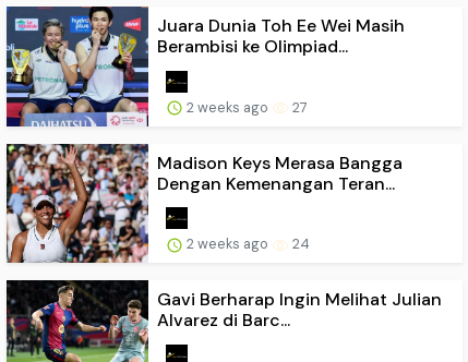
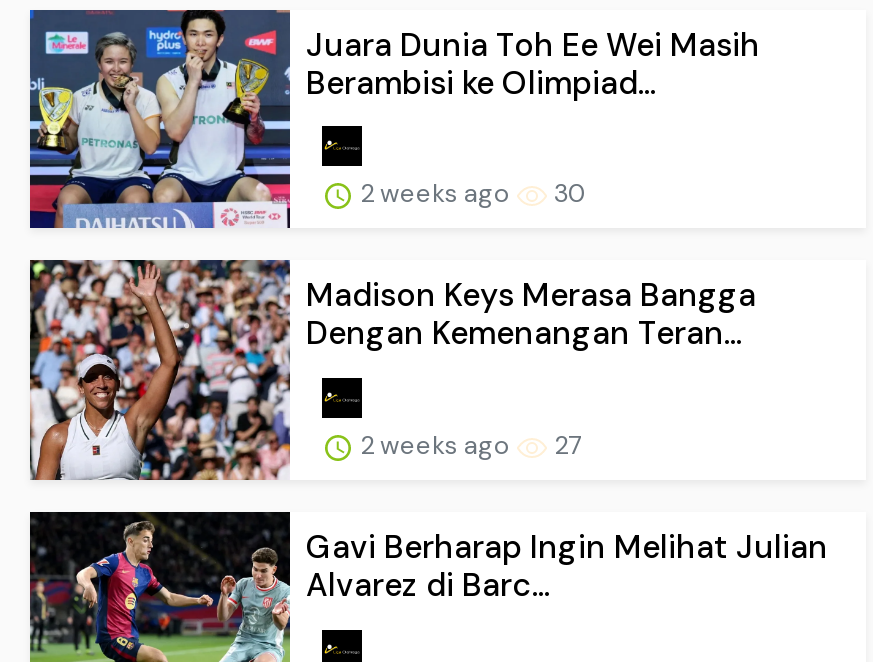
- 2 weeks ago 27
+ 2 weeks ago 30

- 2 weeks ago 24
+ 2 weeks ago 27
